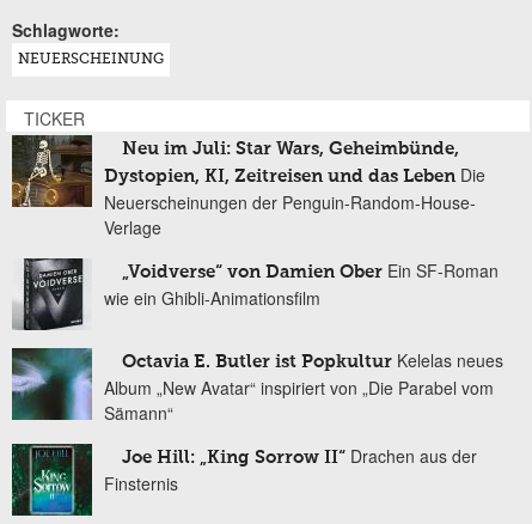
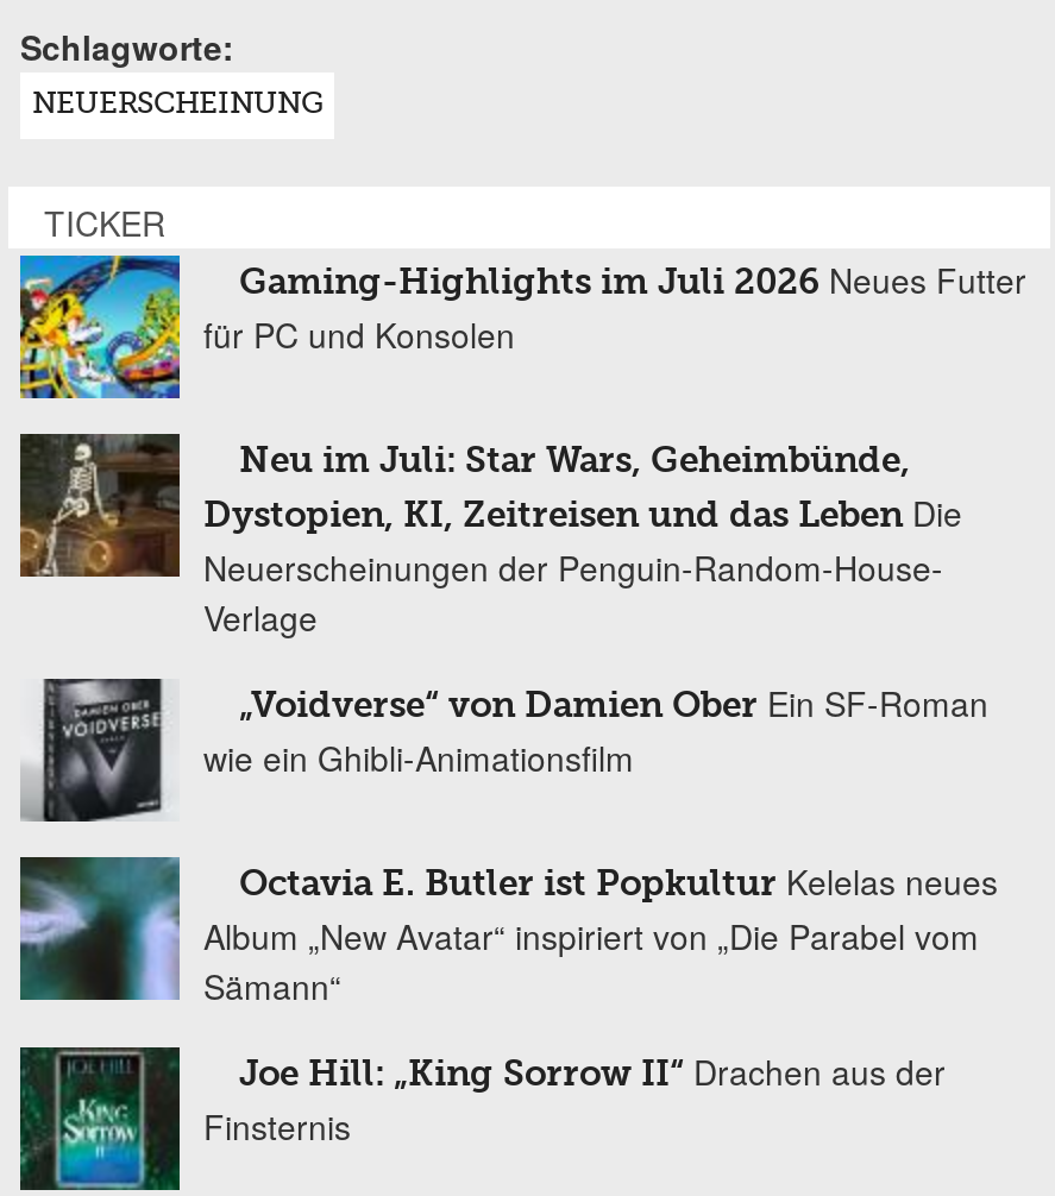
+ [image]
+ Gaming-Highlights im Juli 2026 Neues Futter
+ für PC und Konsolen
